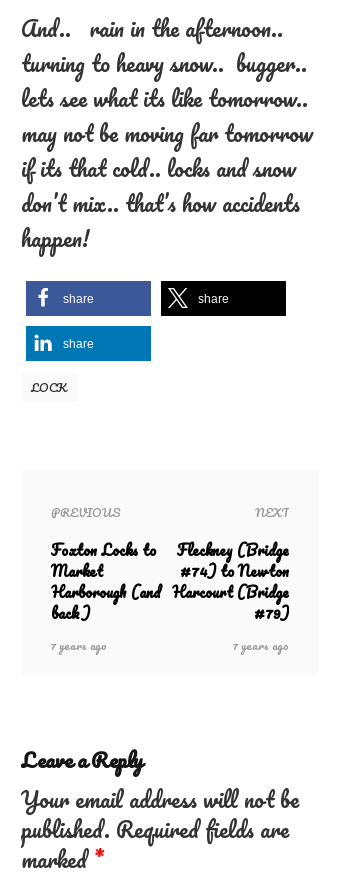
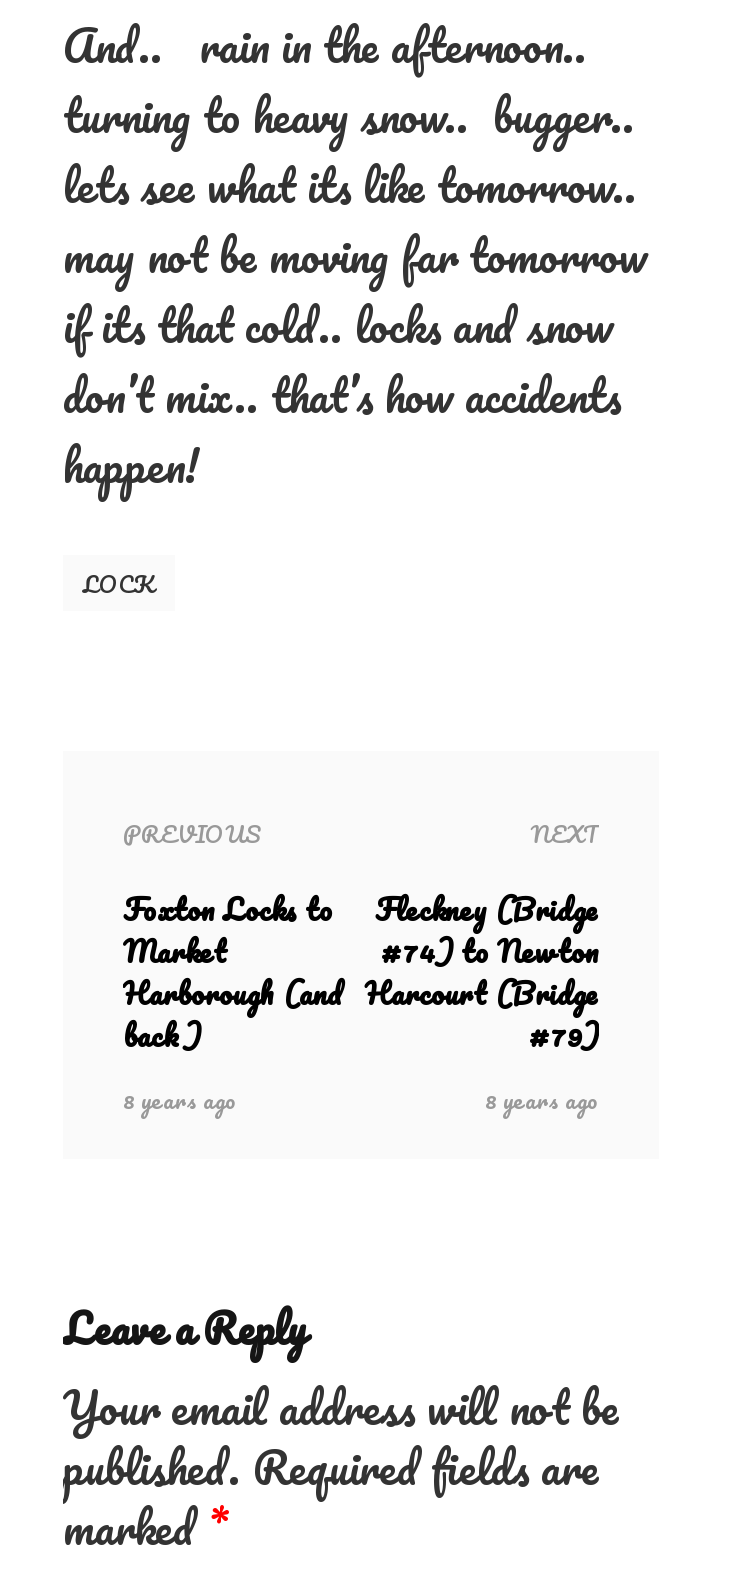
- share
- share
- share

- 7 years ago
+ 8 years ago

- 7 years ago
+ 8 years ago
